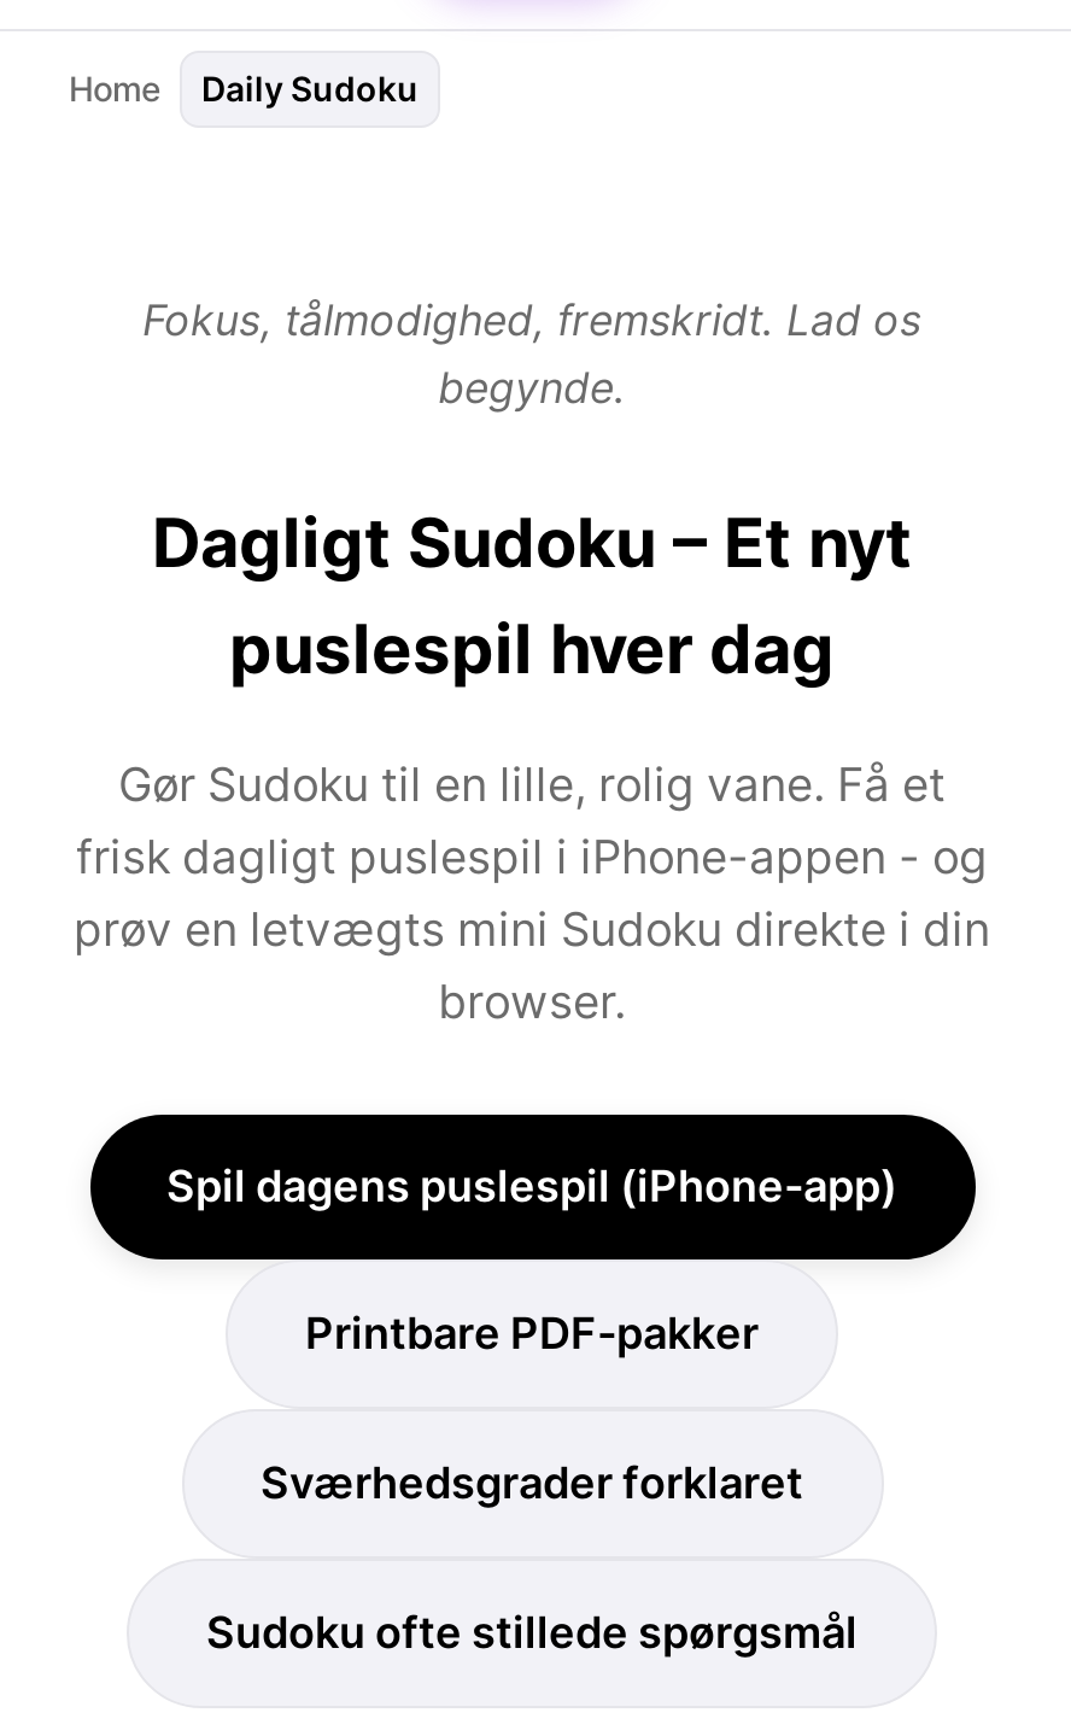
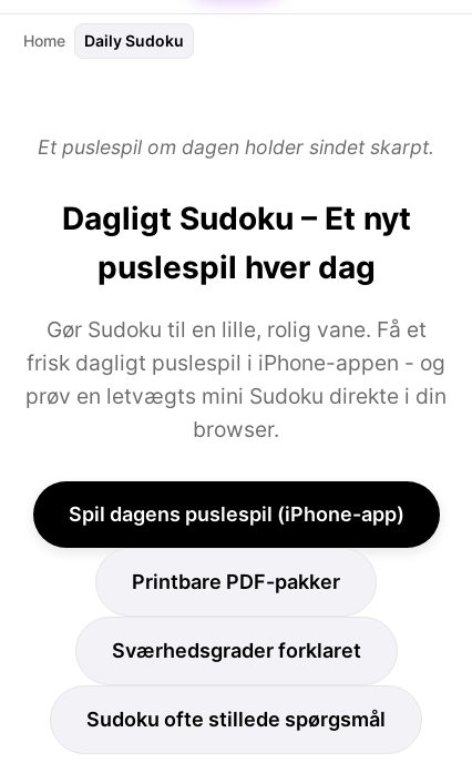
- Fokus, tålmodighed, fremskridt. Lad os
- begynde.
+ Et puslespil om dagen holder sindet skarpt.
